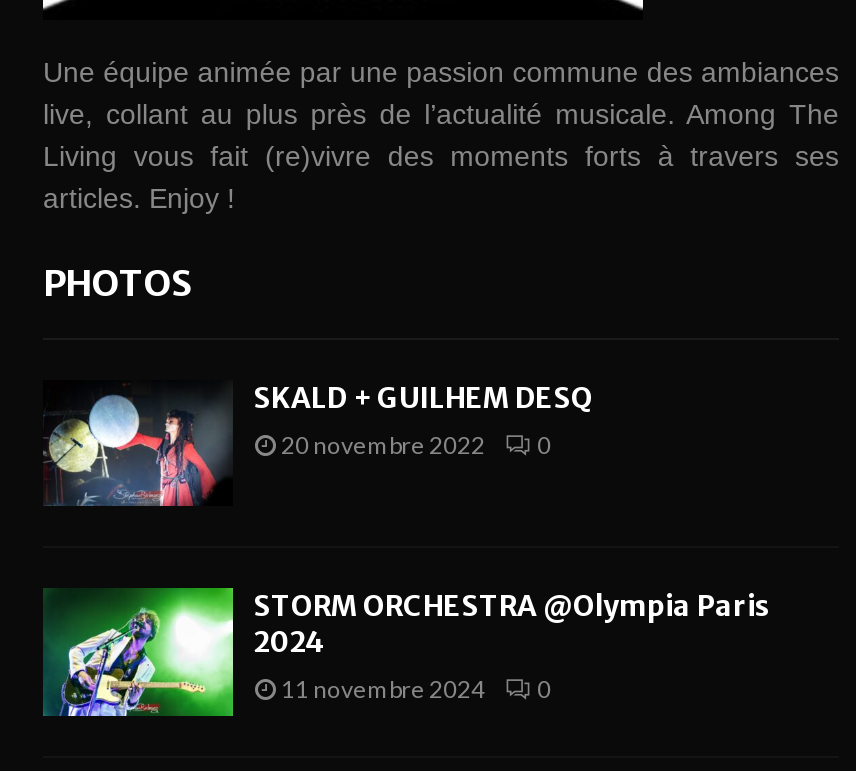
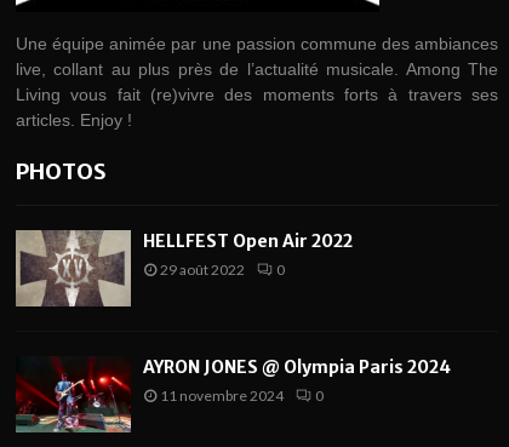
- [image]
- SKALD + GUILHEM DESQ
- 20 novembre 2022
+ [image]
+ HELLFEST Open Air 2022
+ 29 août 2022

- [image]
- STORM ORCHESTRA @Olympia Paris
- 2024
+ [image]
+ AYRON JONES @ Olympia Paris 2024
